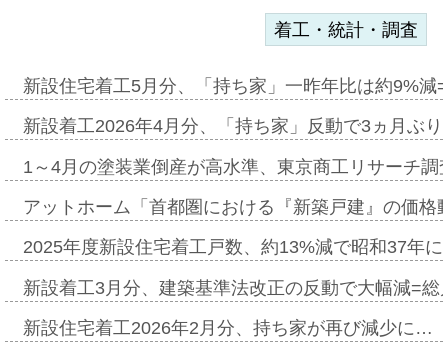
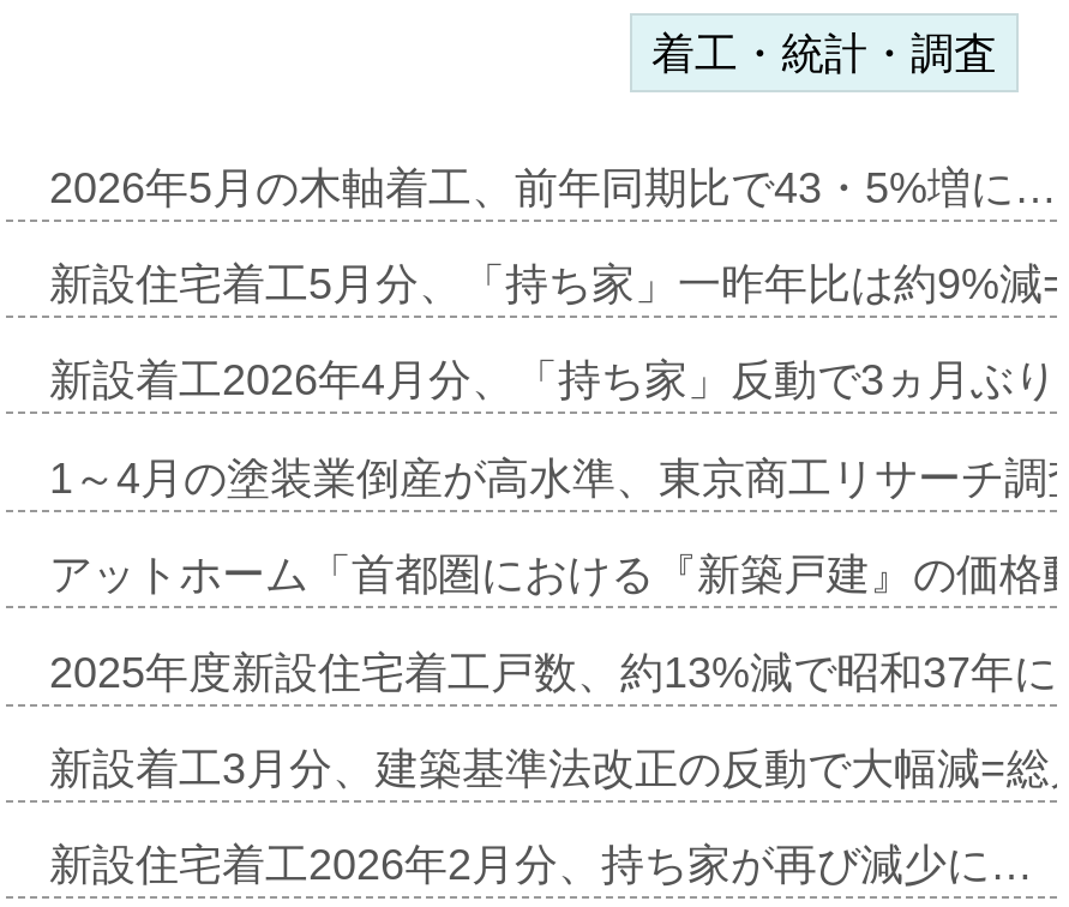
+ 2026年5月の木軸着工、前年同期比で43・5%増に…
